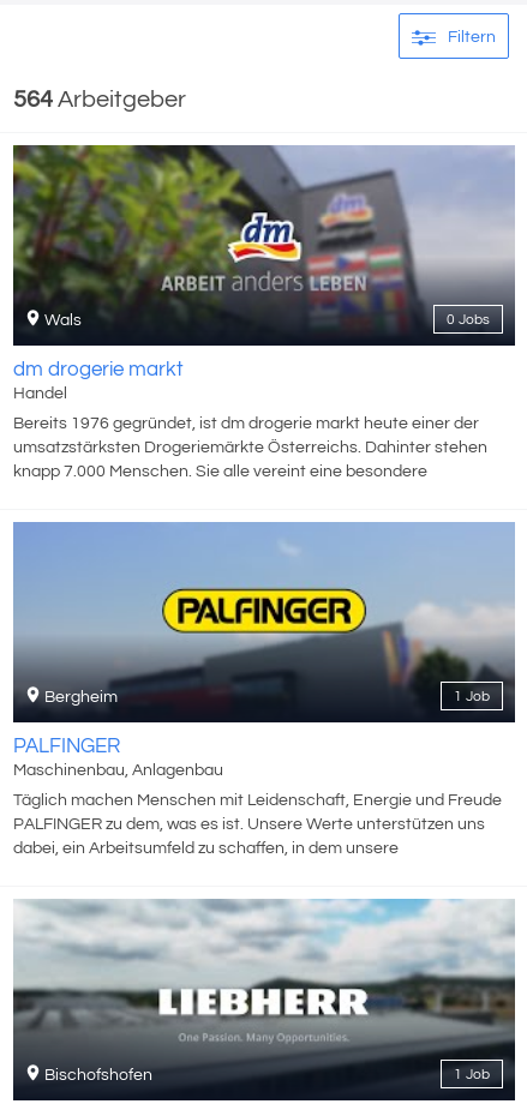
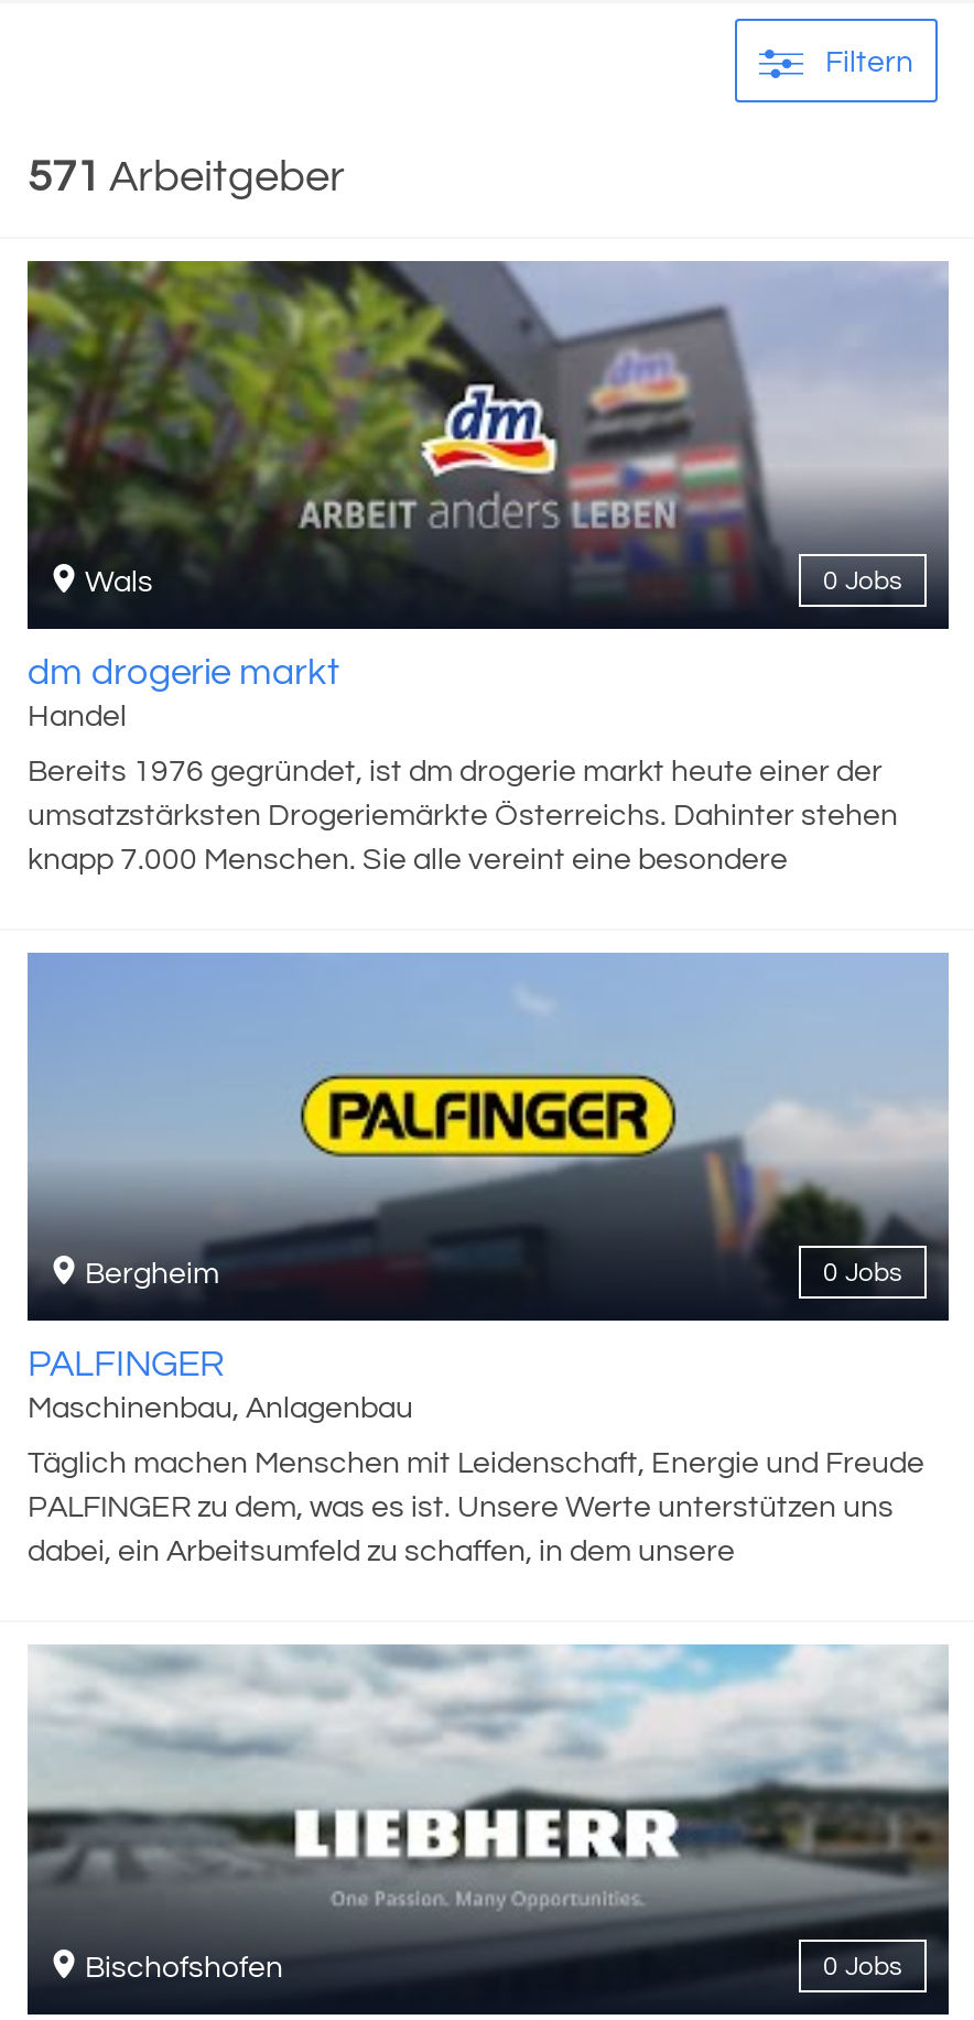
- 564 Arbeitgeber
+ 571 Arbeitgeber

- 1 Job
+ 0 Jobs

- 1 Job
+ 0 Jobs
